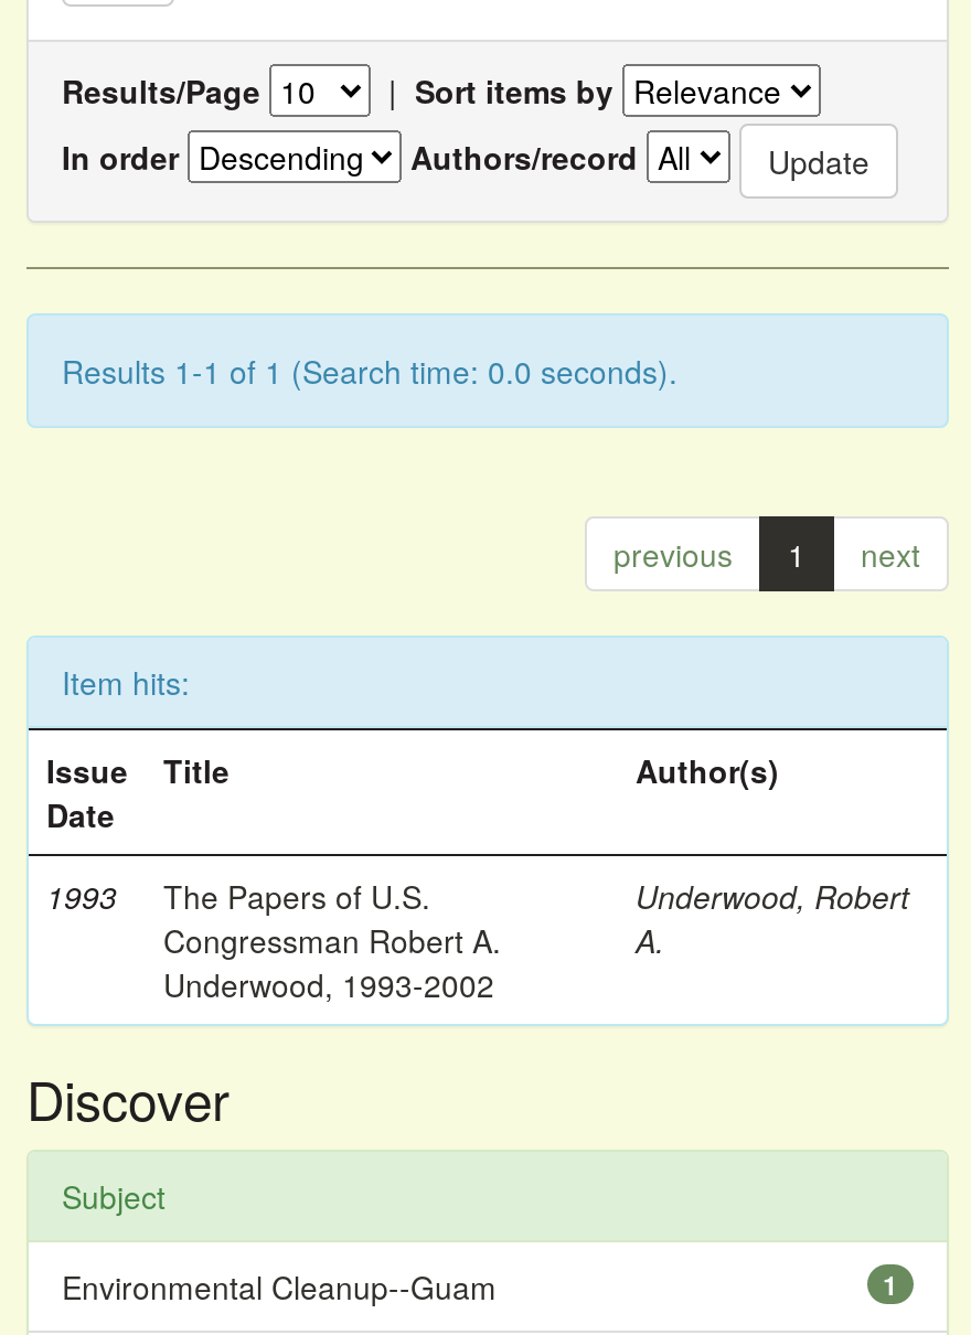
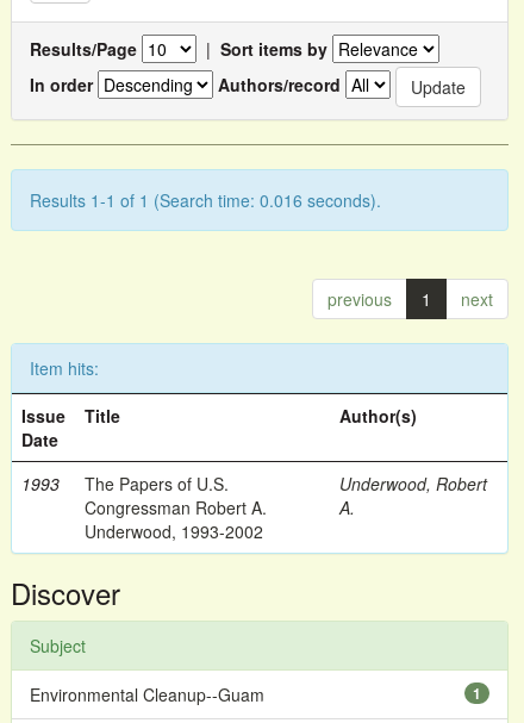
- Results 1-1 of 1 (Search time: 0.0 seconds).
+ Results 1-1 of 1 (Search time: 0.016 seconds).
